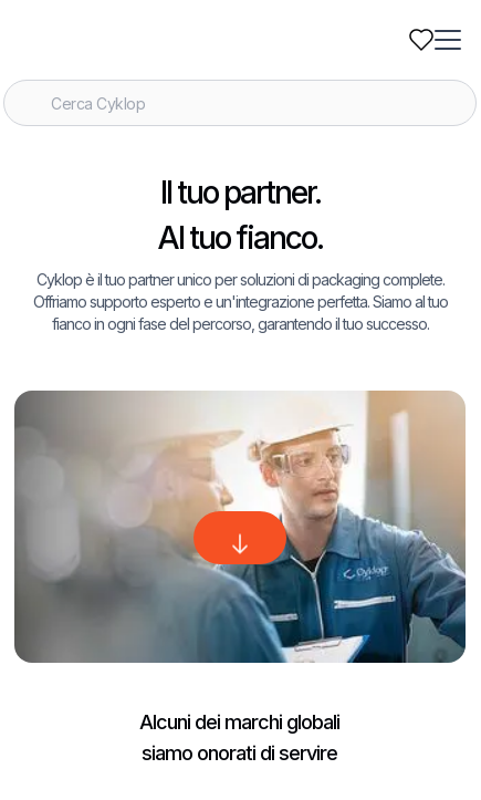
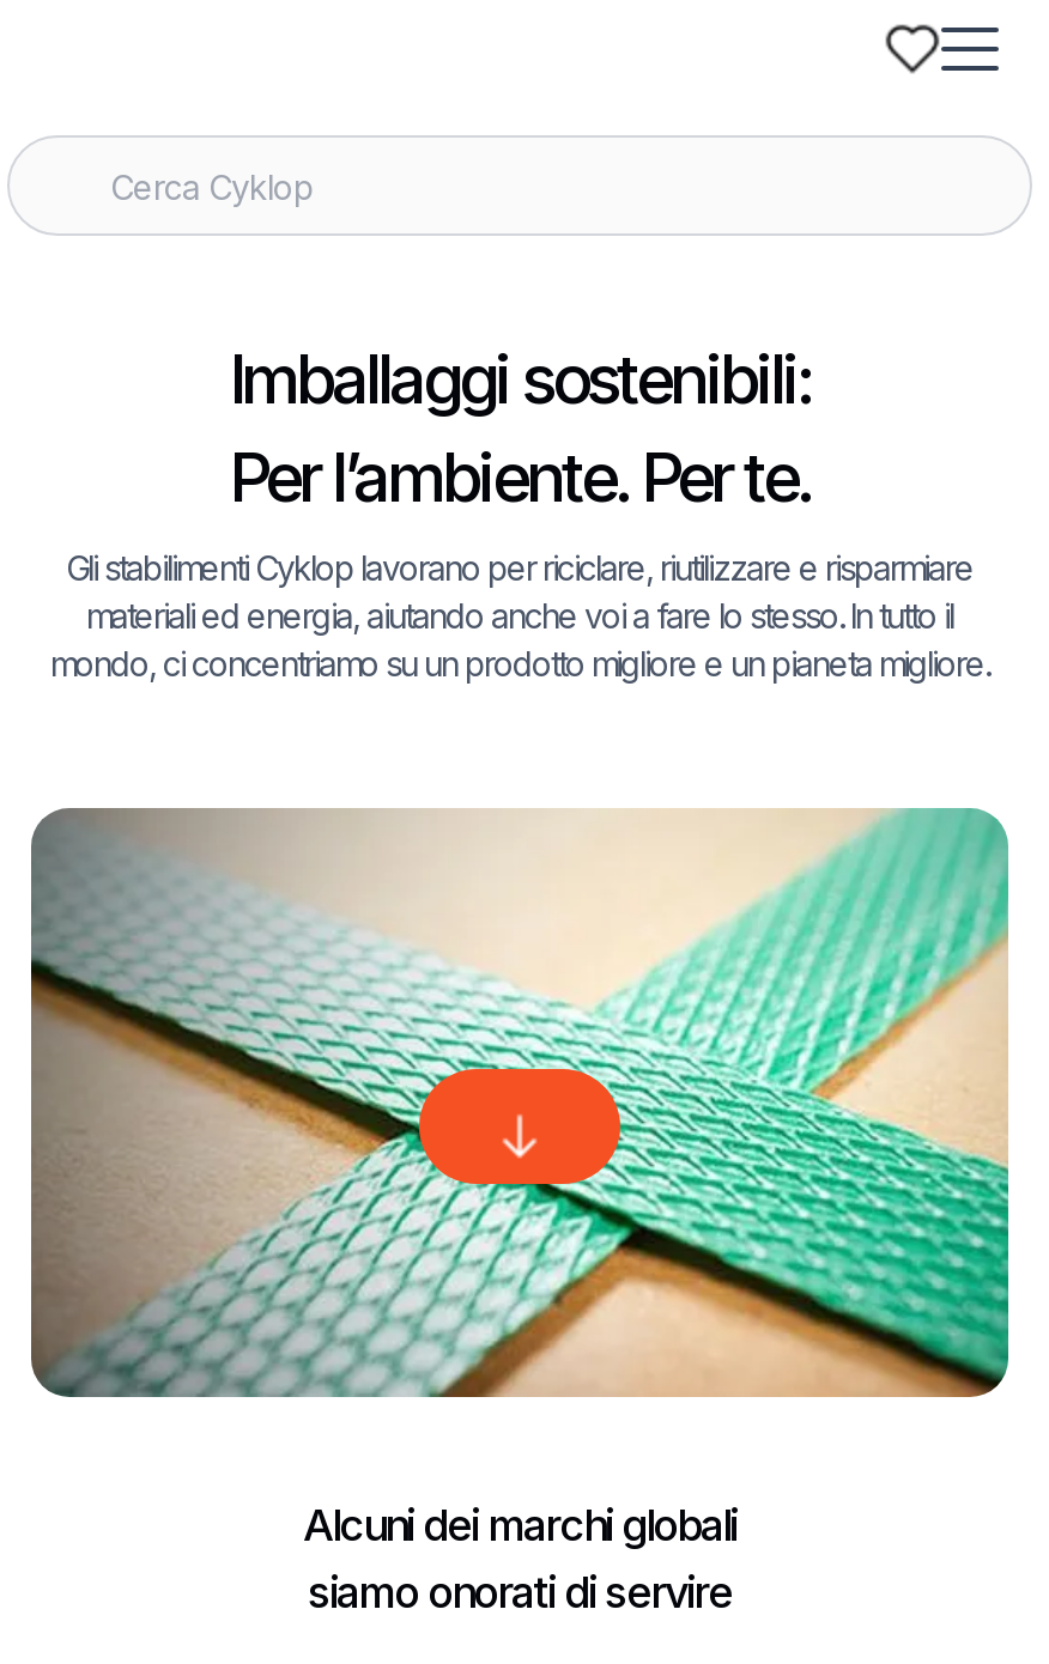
- Il tuo partner.
- Al tuo fianco.
- Cyklop è il tuo partner unico per soluzioni di packaging complete.
- Offriamo supporto esperto e un'integrazione perfetta. Siamo al tuo
- fianco in ogni fase del percorso, garantendo il tuo successo.
+ Imballaggi sostenibili:
+ Per l’ambiente. Per te.
+ Gli stabilimenti Cyklop lavorano per riciclare, riutilizzare e risparmiare
+ materiali ed energia, aiutando anche voi a fare lo stesso. In tutto il
+ mondo, ci concentriamo su un prodotto migliore e un pianeta migliore.

- [image]
+ [image]
